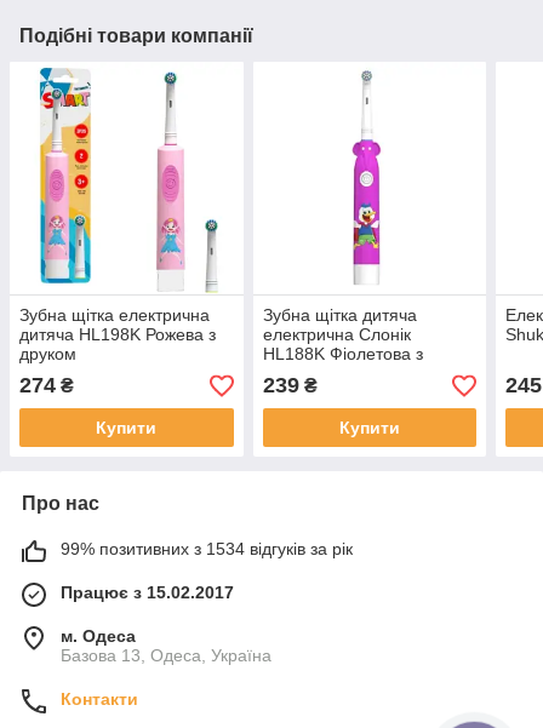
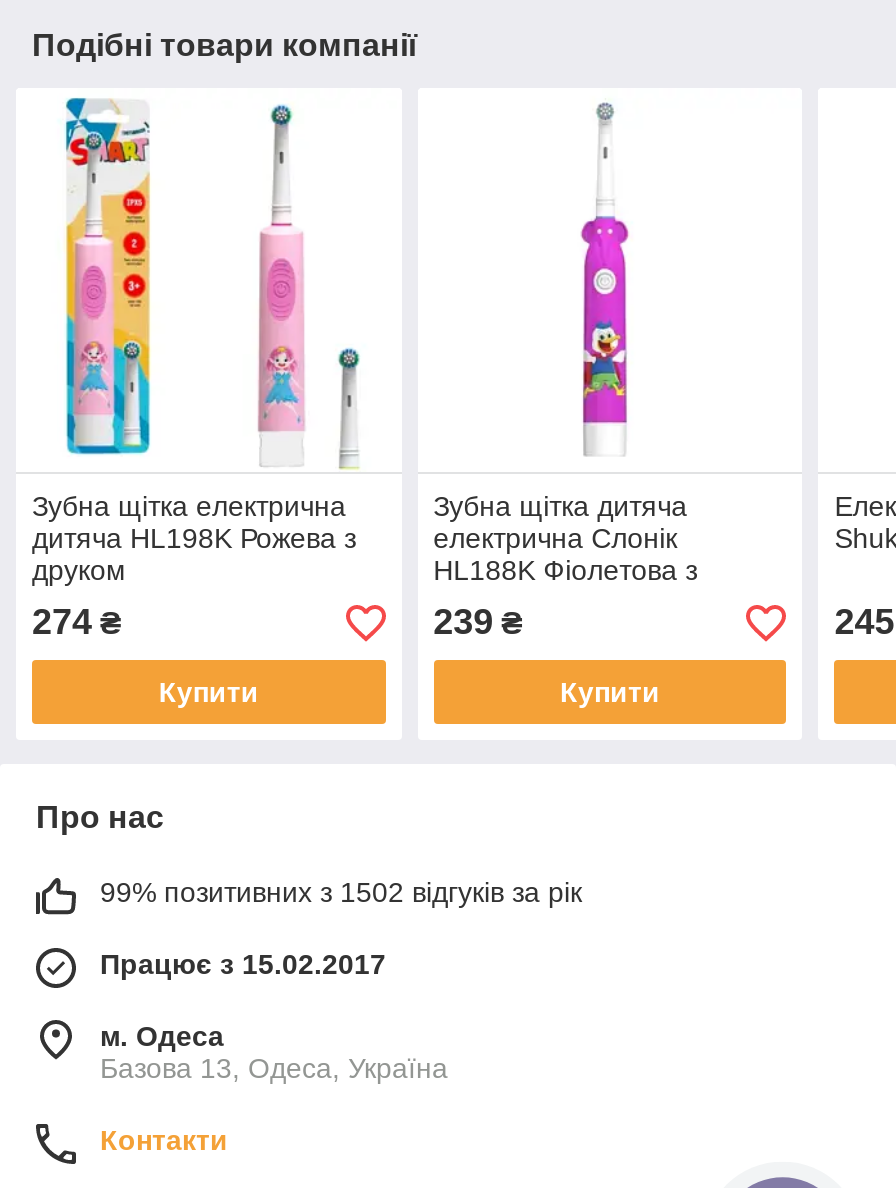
- 99% позитивних з 1534 відгуків за рік
+ 99% позитивних з 1502 відгуків за рік
